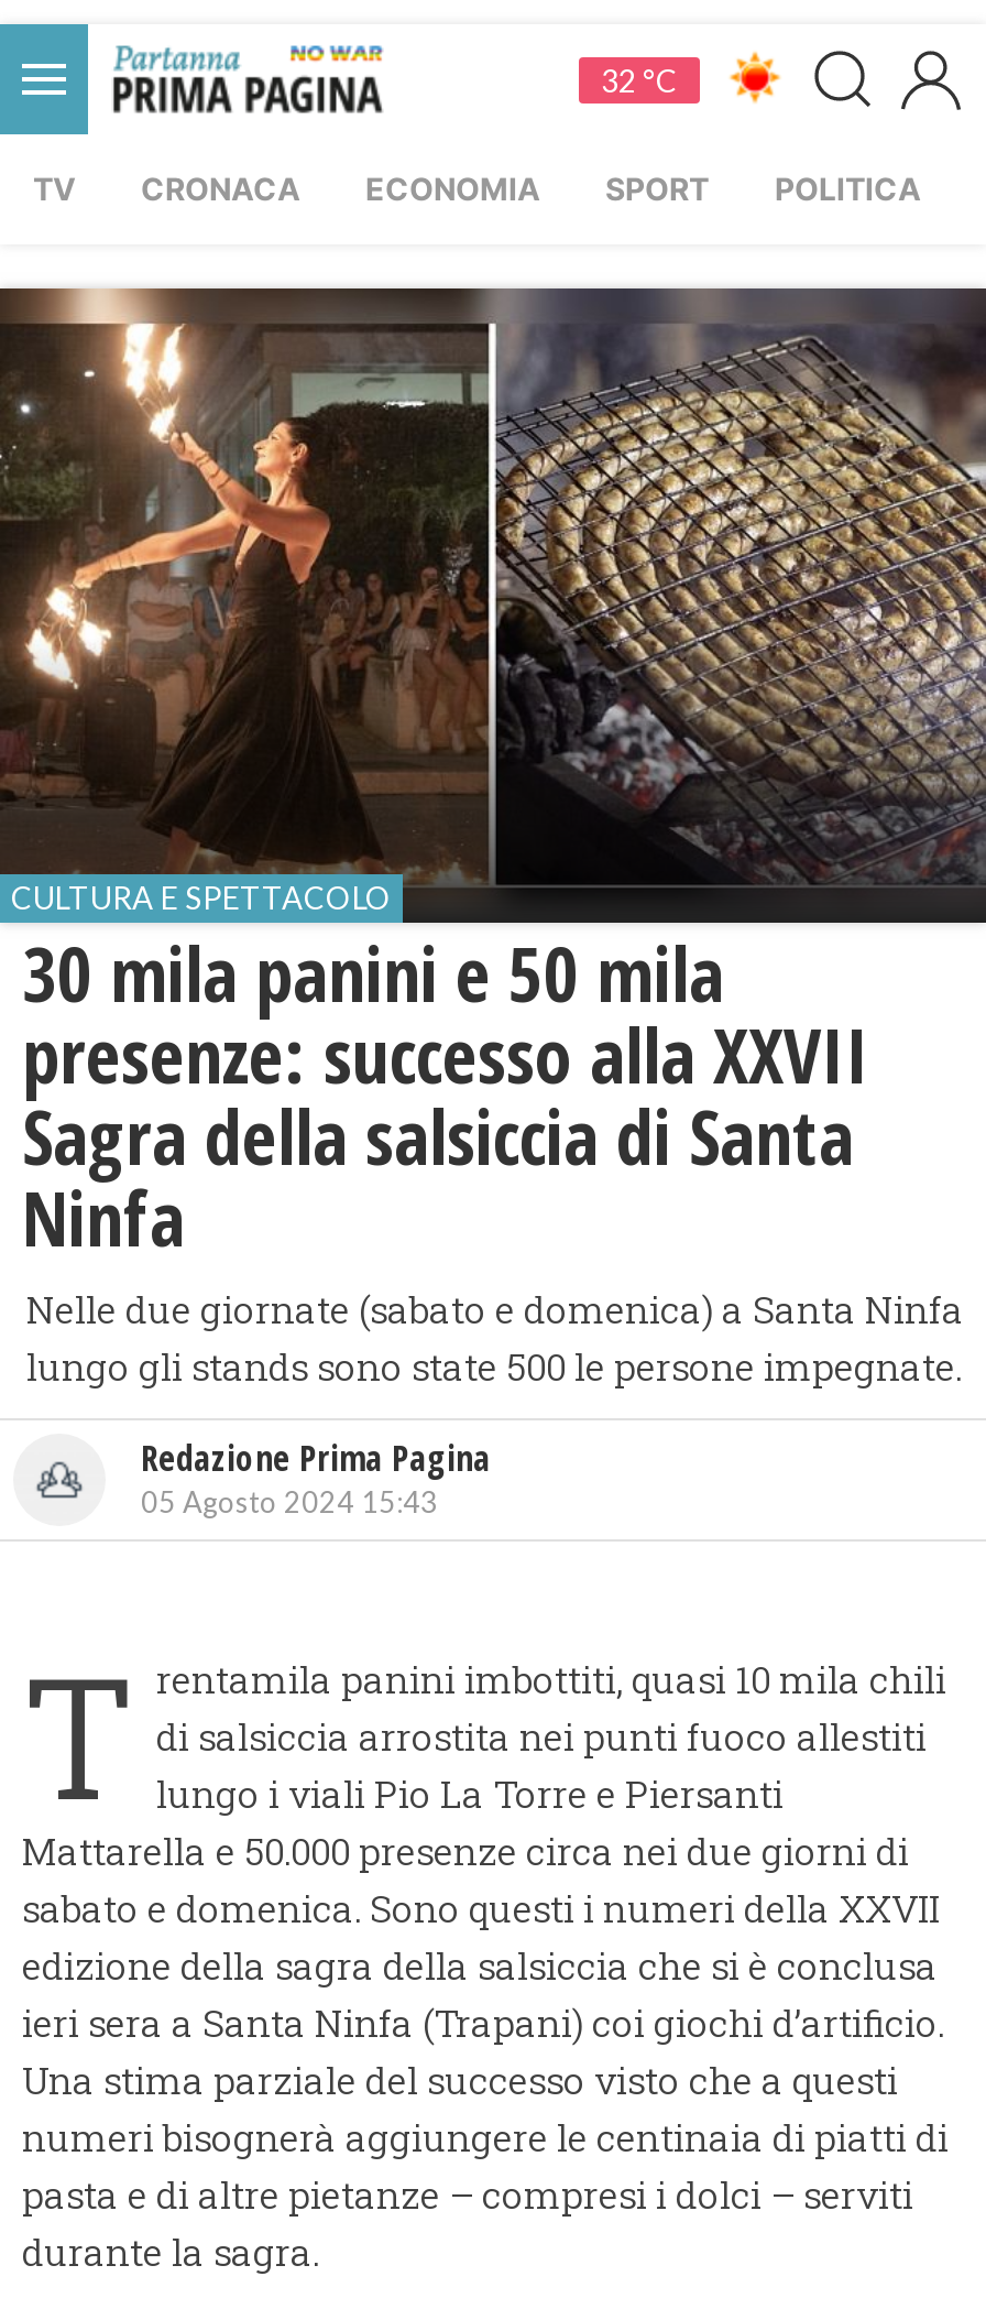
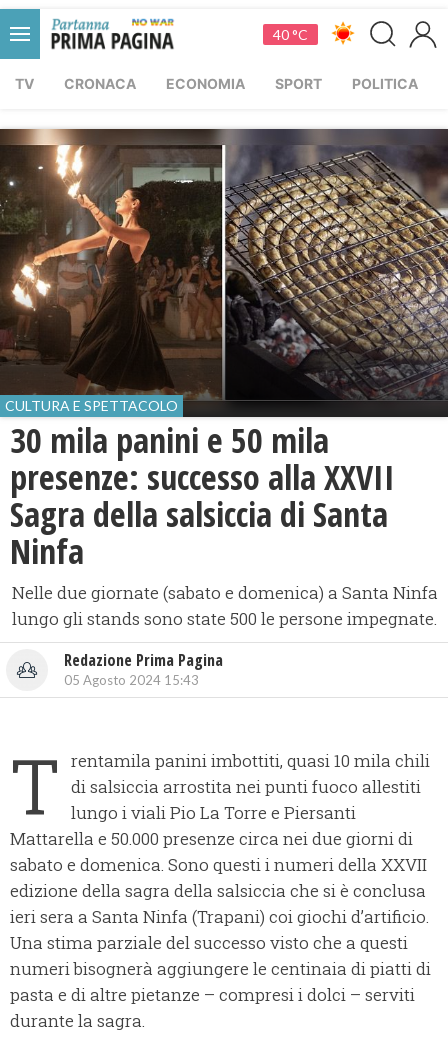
- 32 °C
+ 40 °C
